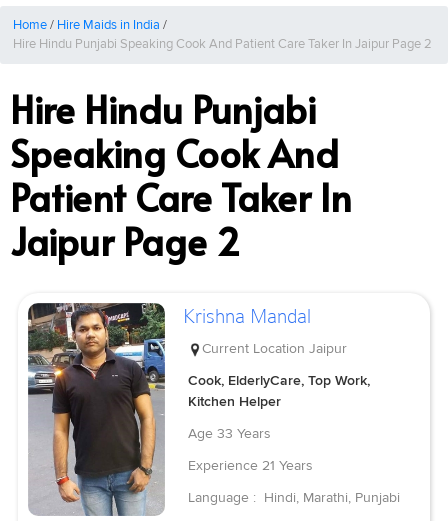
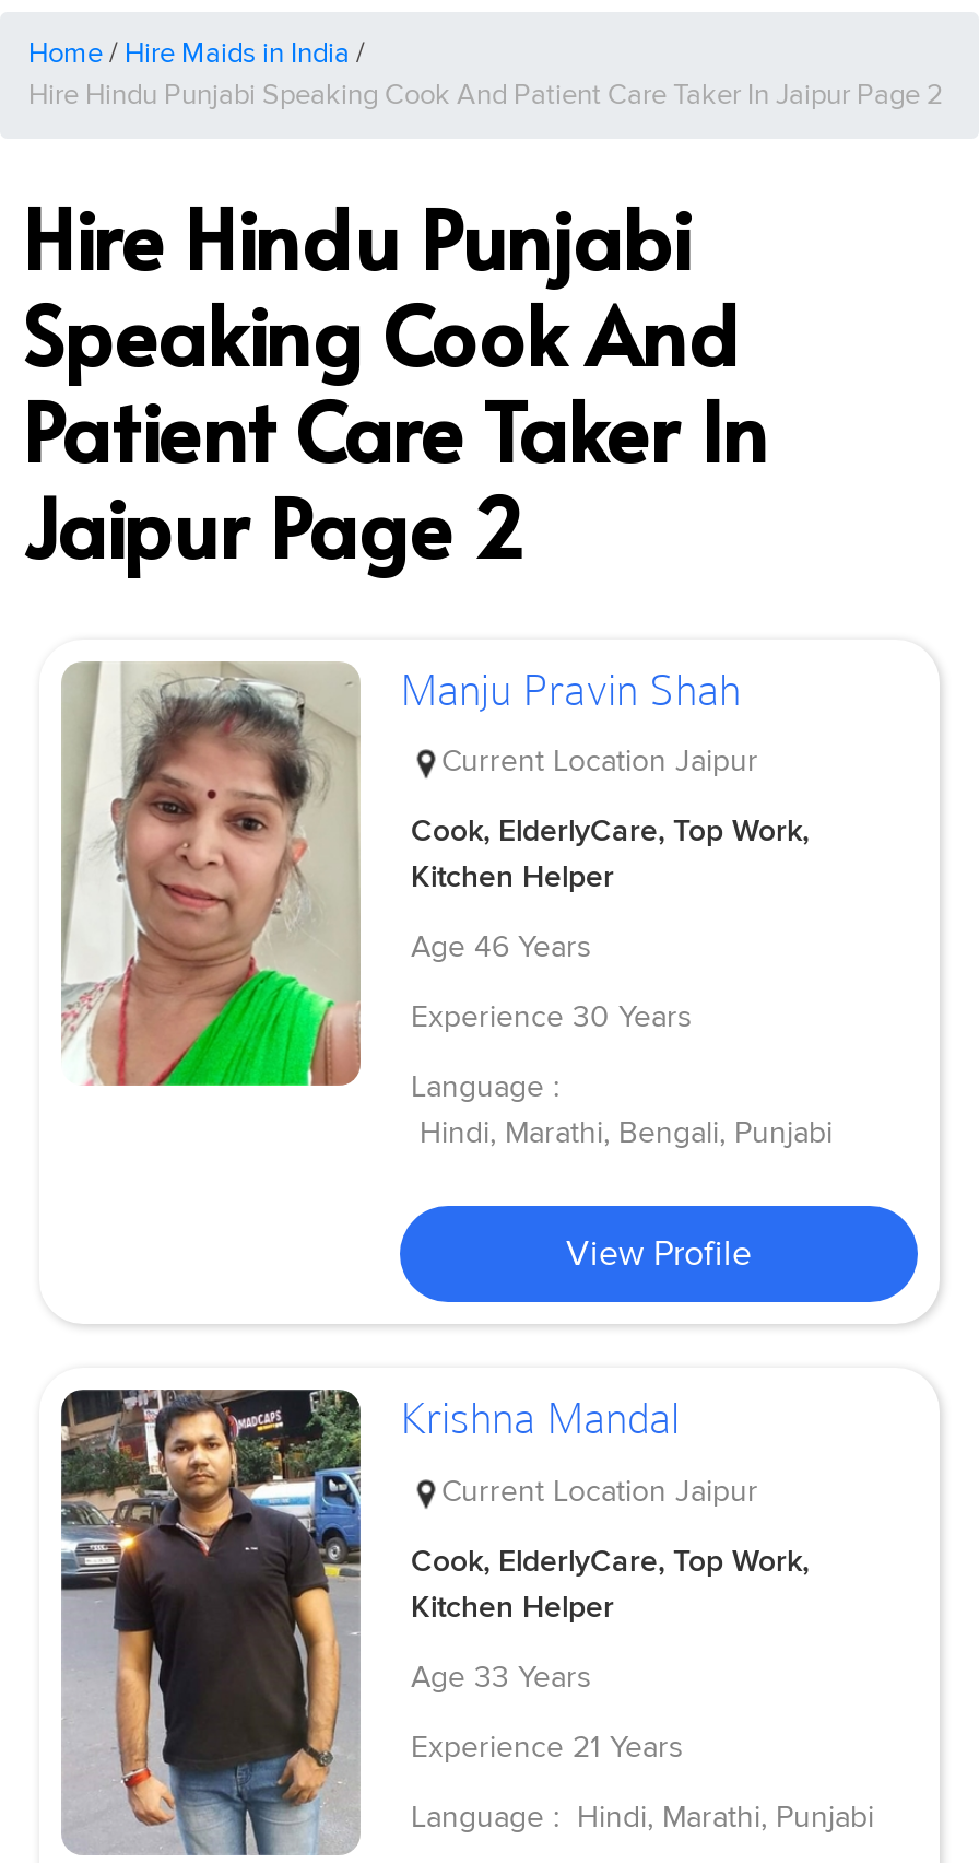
+ [image]
+ Manju Pravin Shah
+ Current Location Jaipur
+ Cook, ElderlyCare, Top Work,
+ Kitchen Helper
+ Age 46 Years
+ Experience 30 Years
+ Language :
+ Hindi, Marathi, Bengali, Punjabi
+ View Profile
